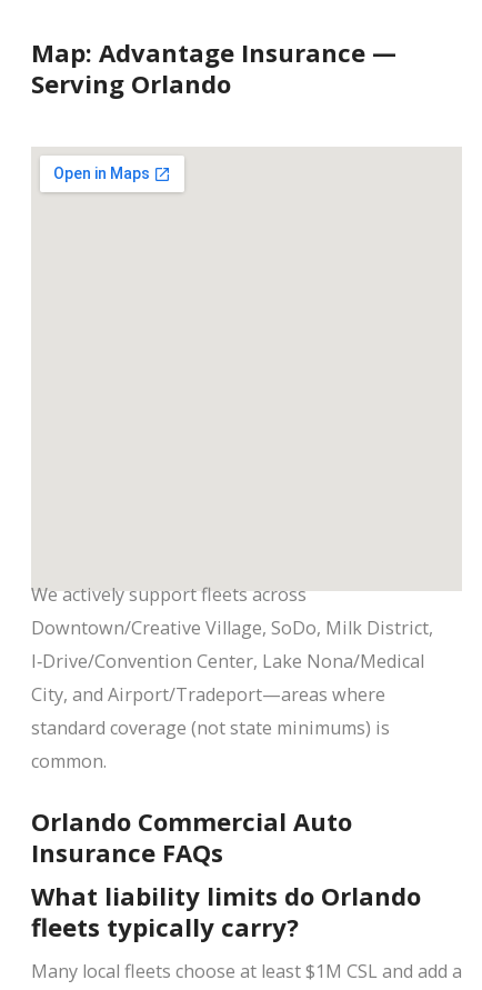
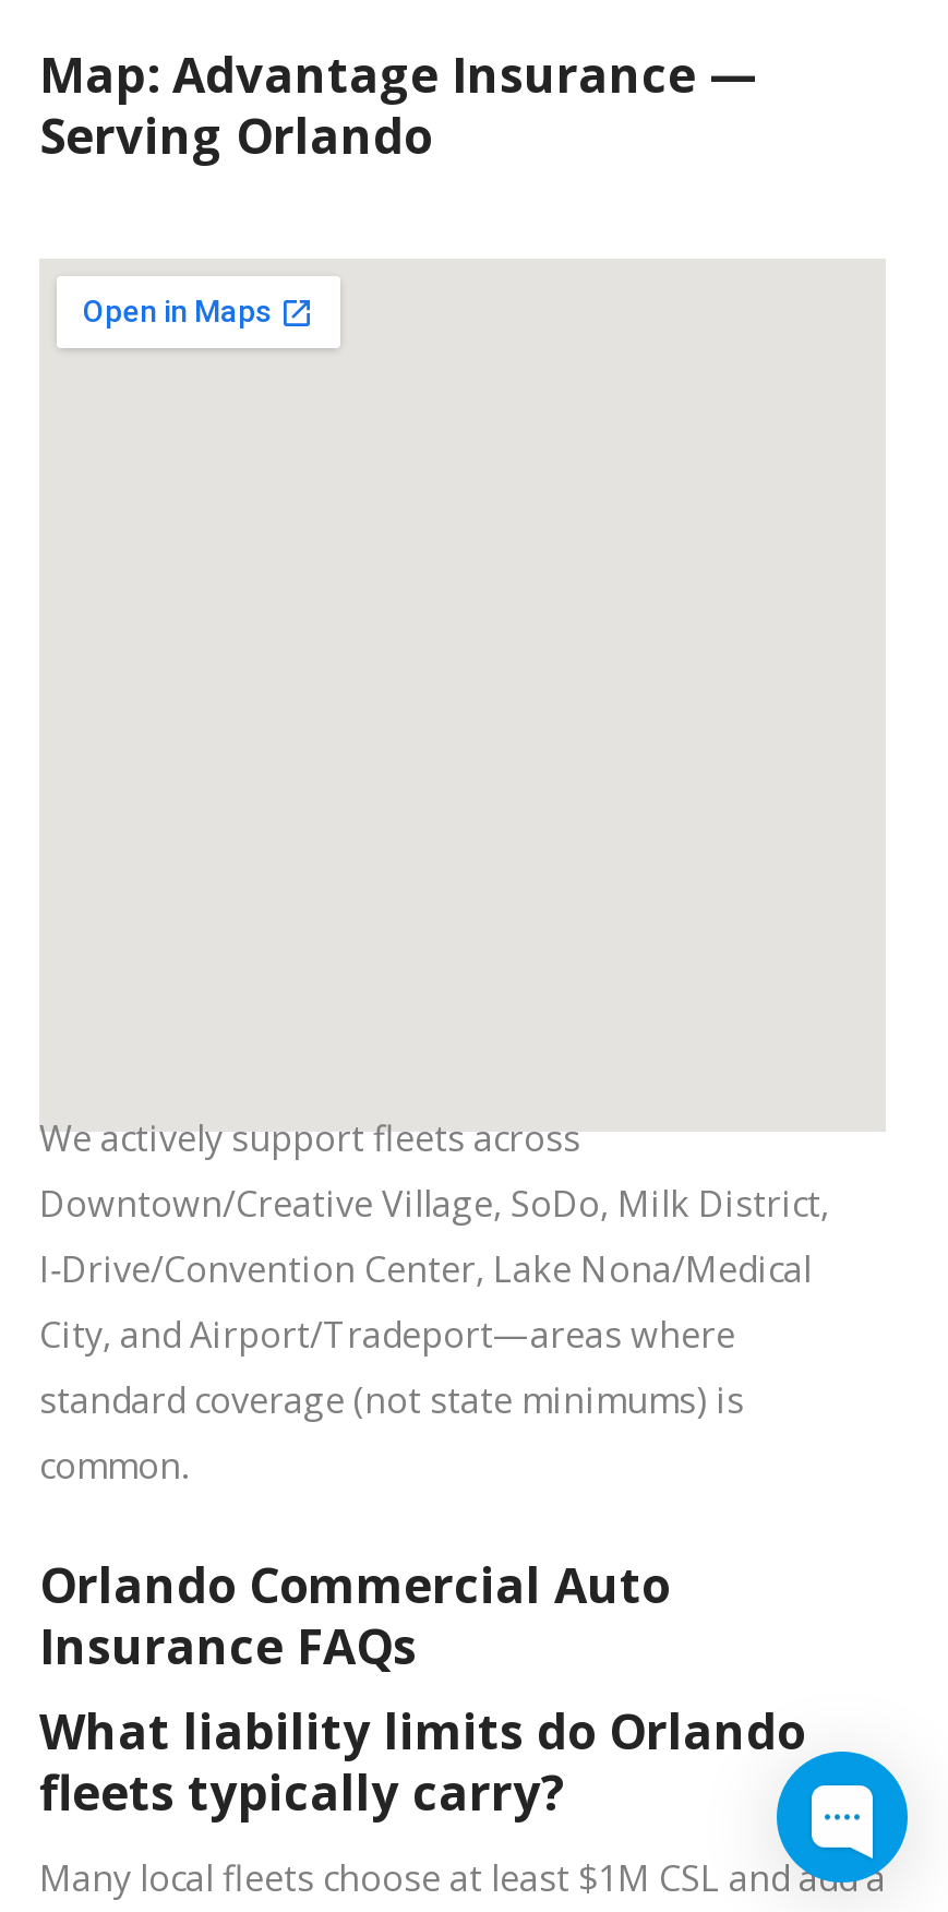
+ [image]
